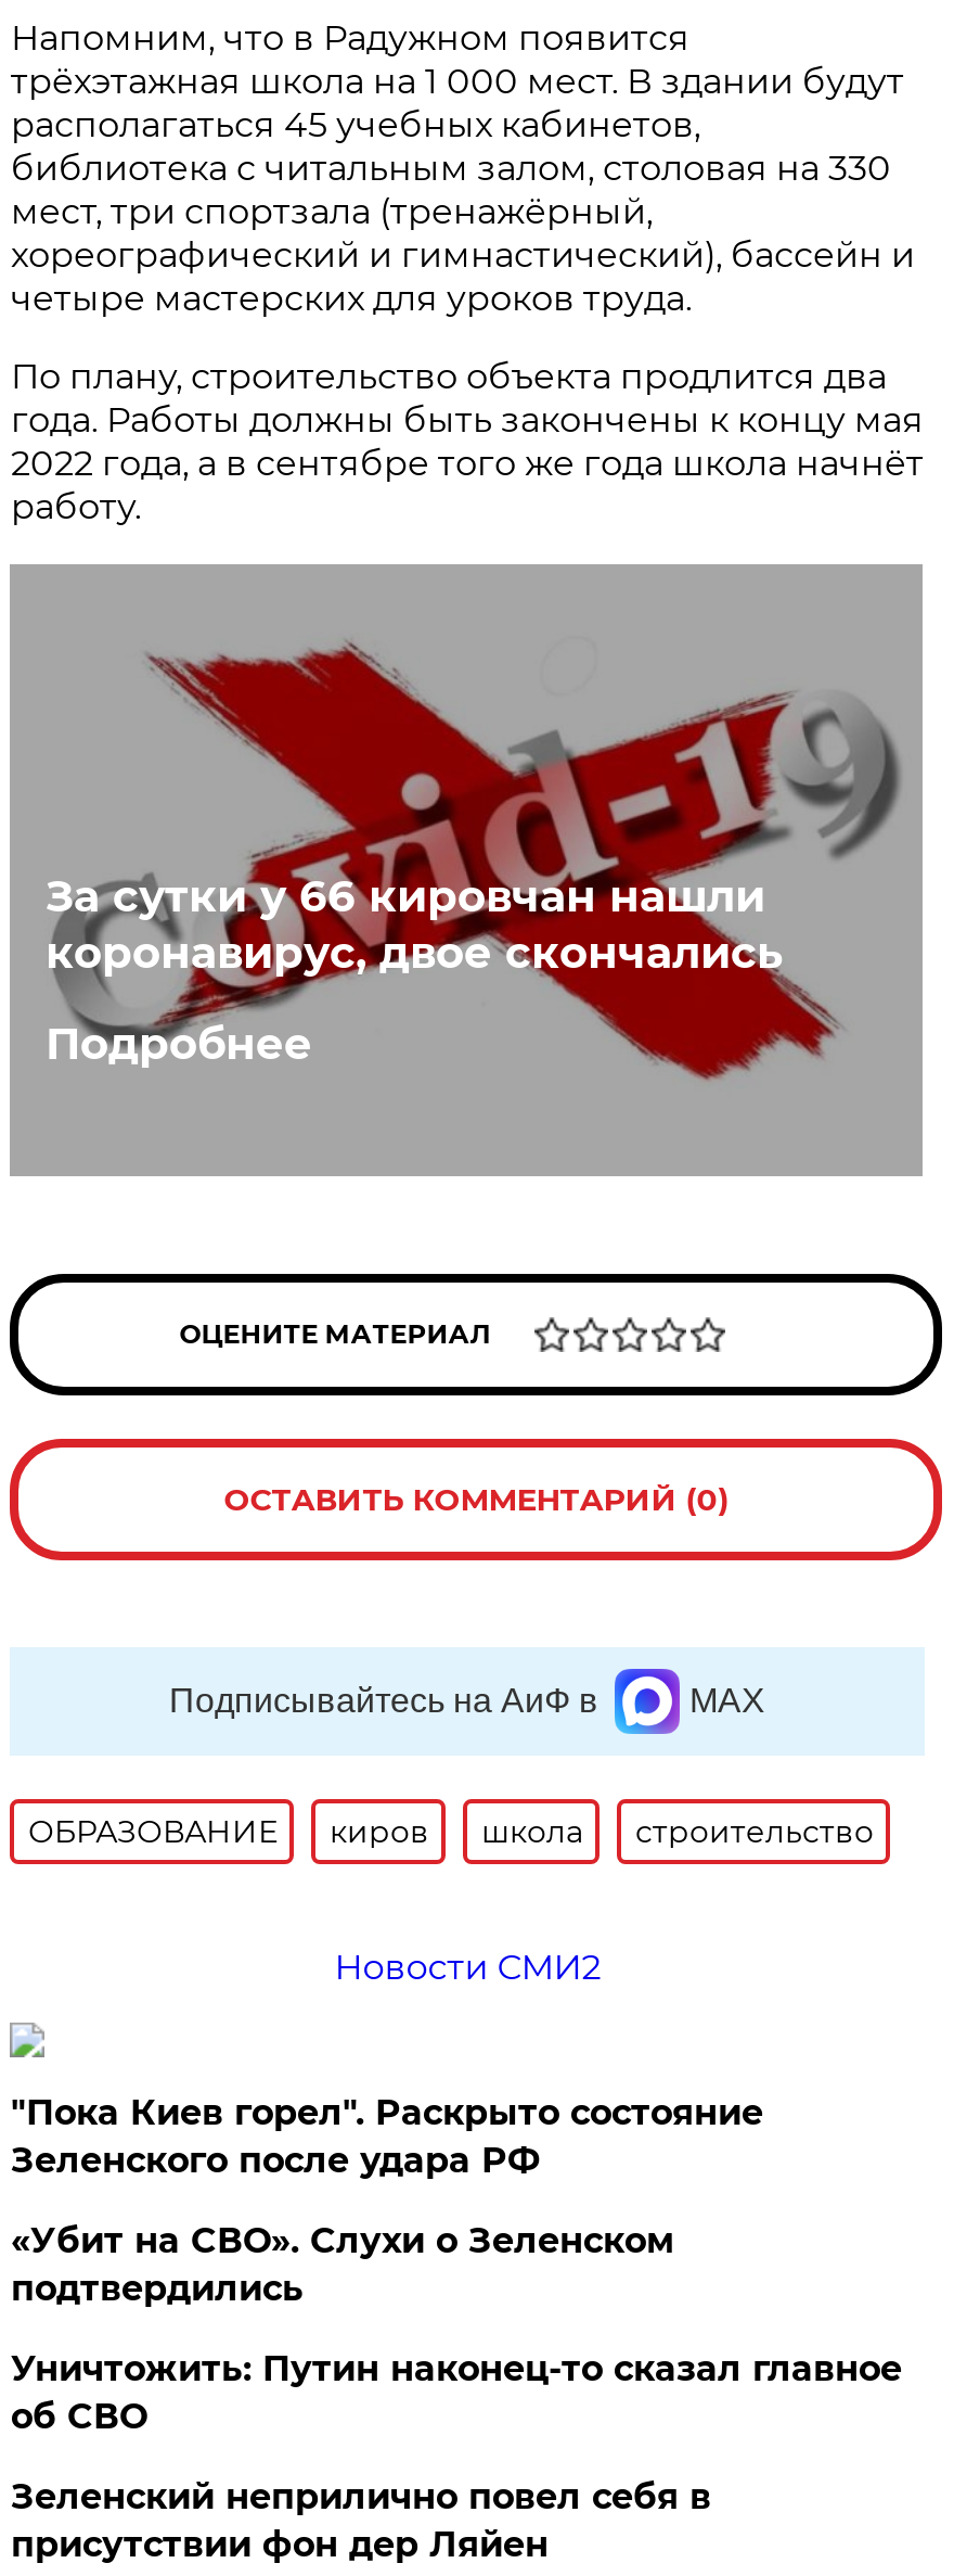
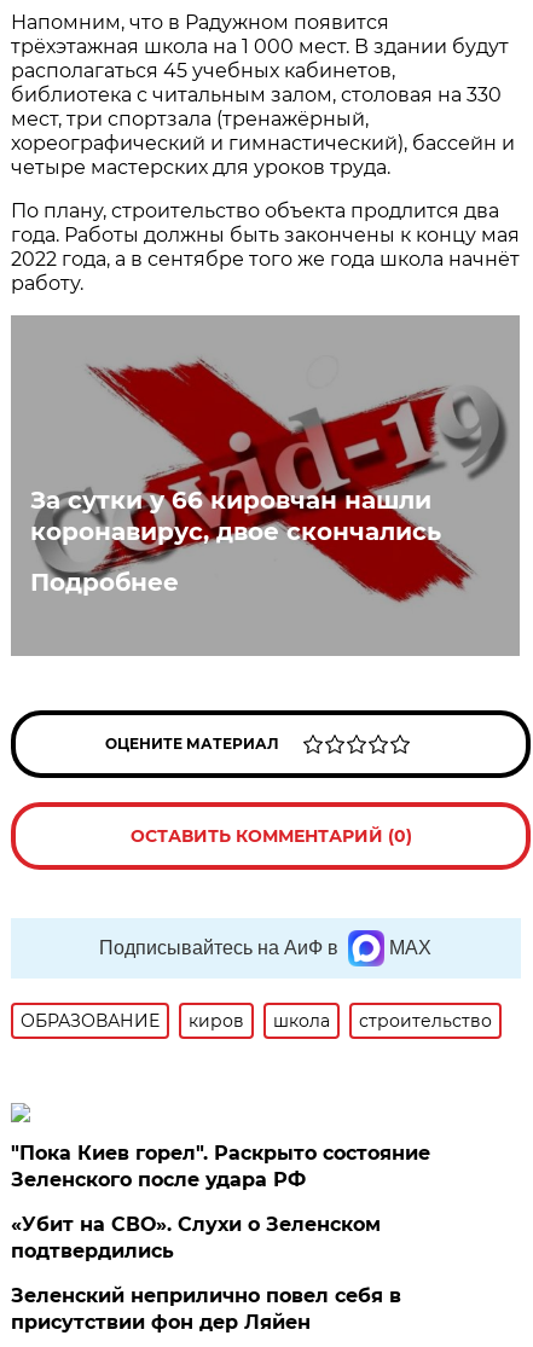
- Новости СМИ2

- Уничтожить: Путин наконец-то сказал главное
- об СВО
